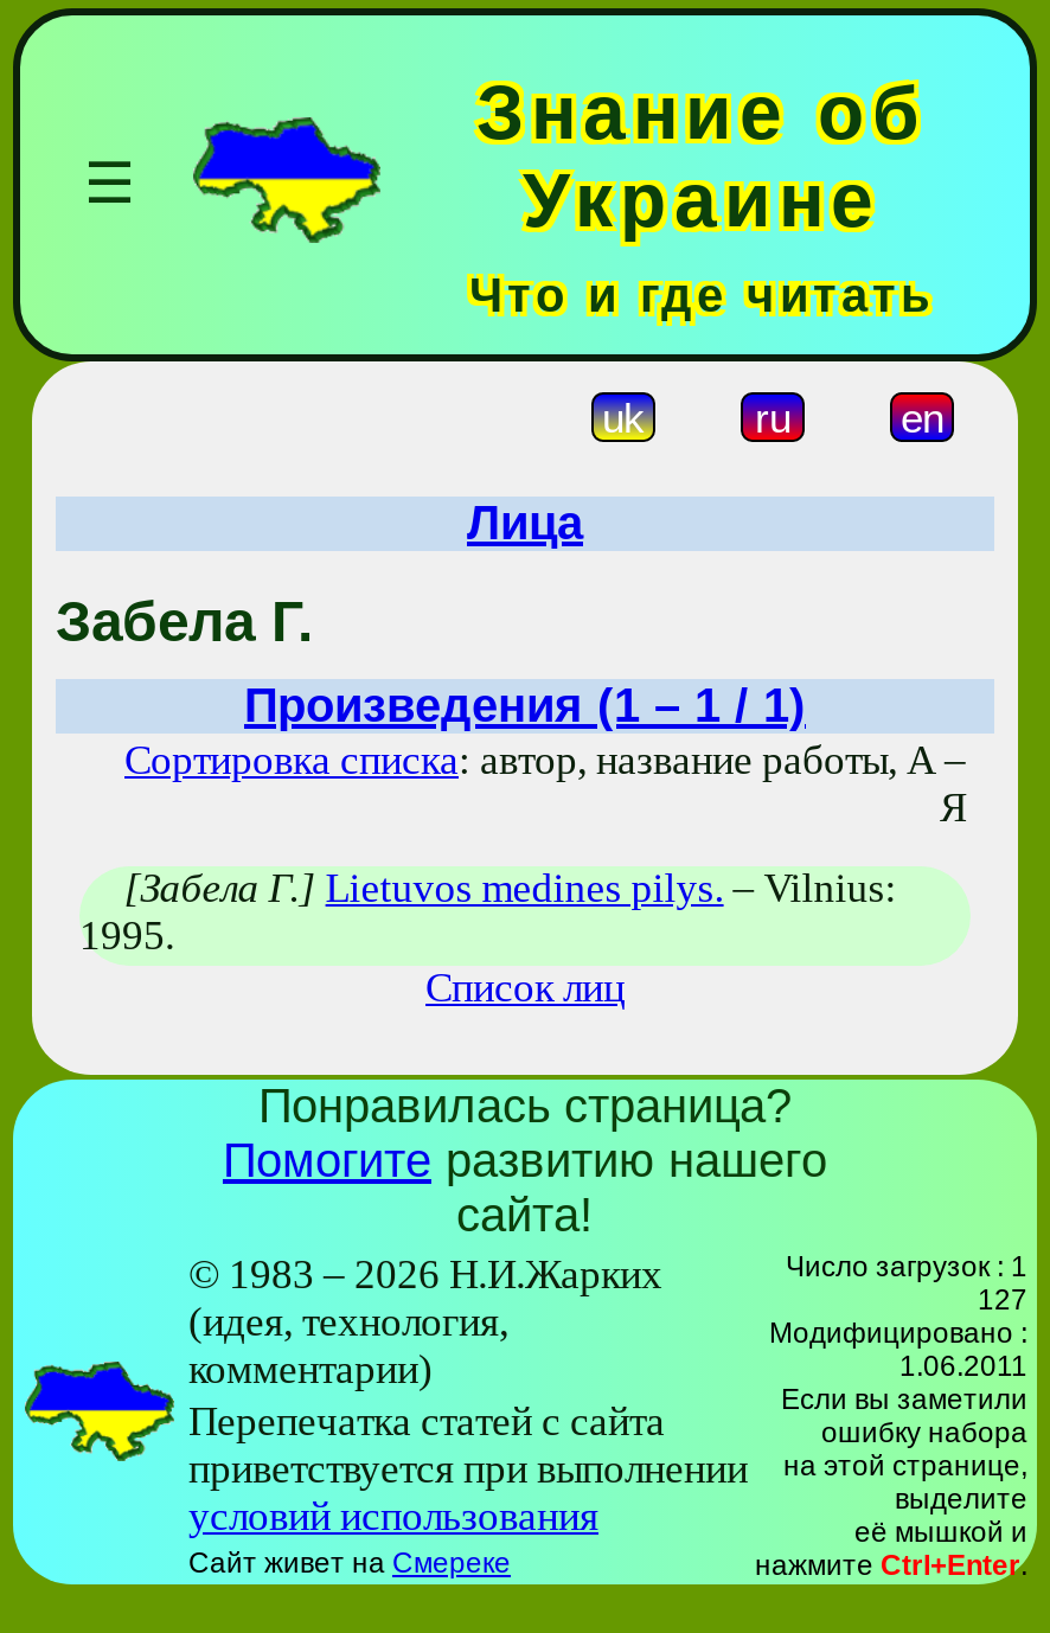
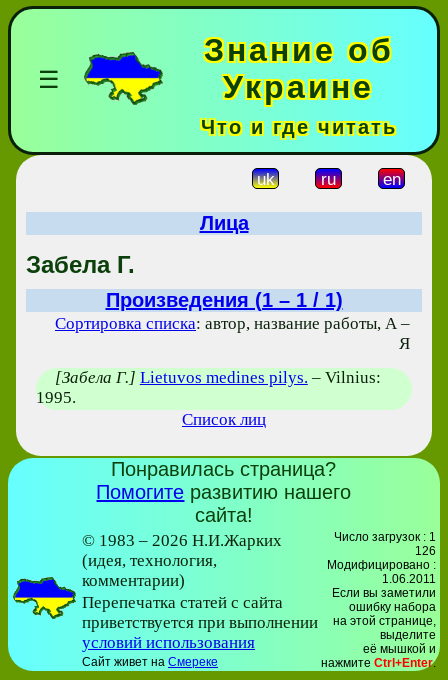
- 127
+ 126
